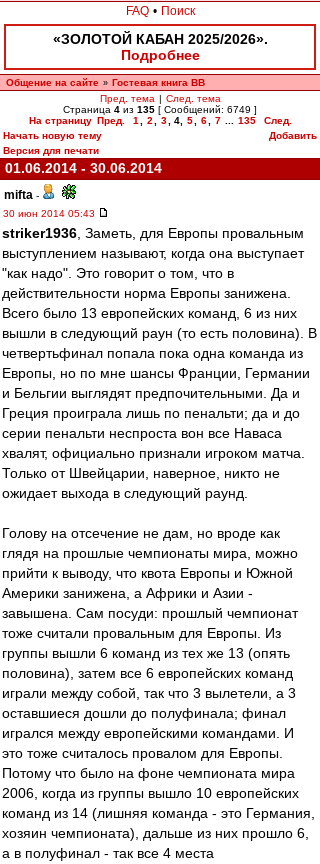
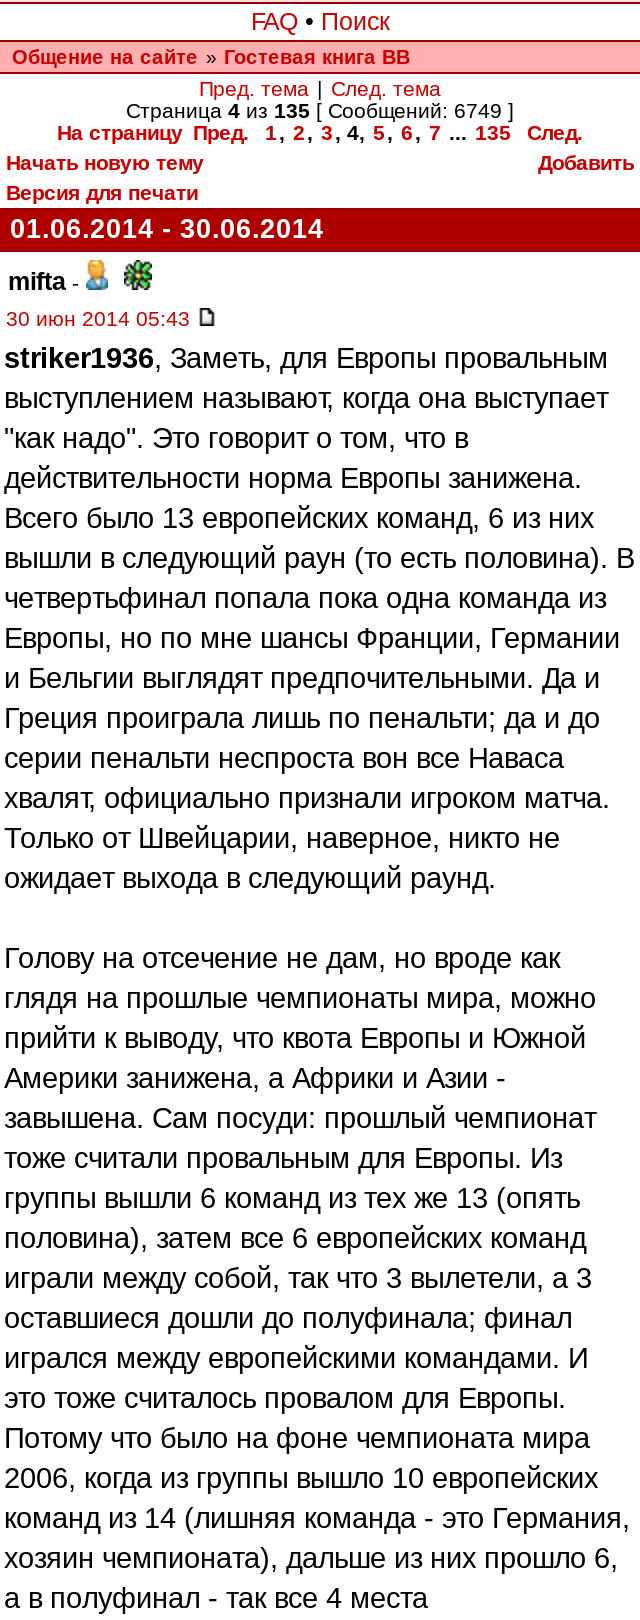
- «ЗОЛОТОЙ КАБАН 2025/2026».
- Подробнее
